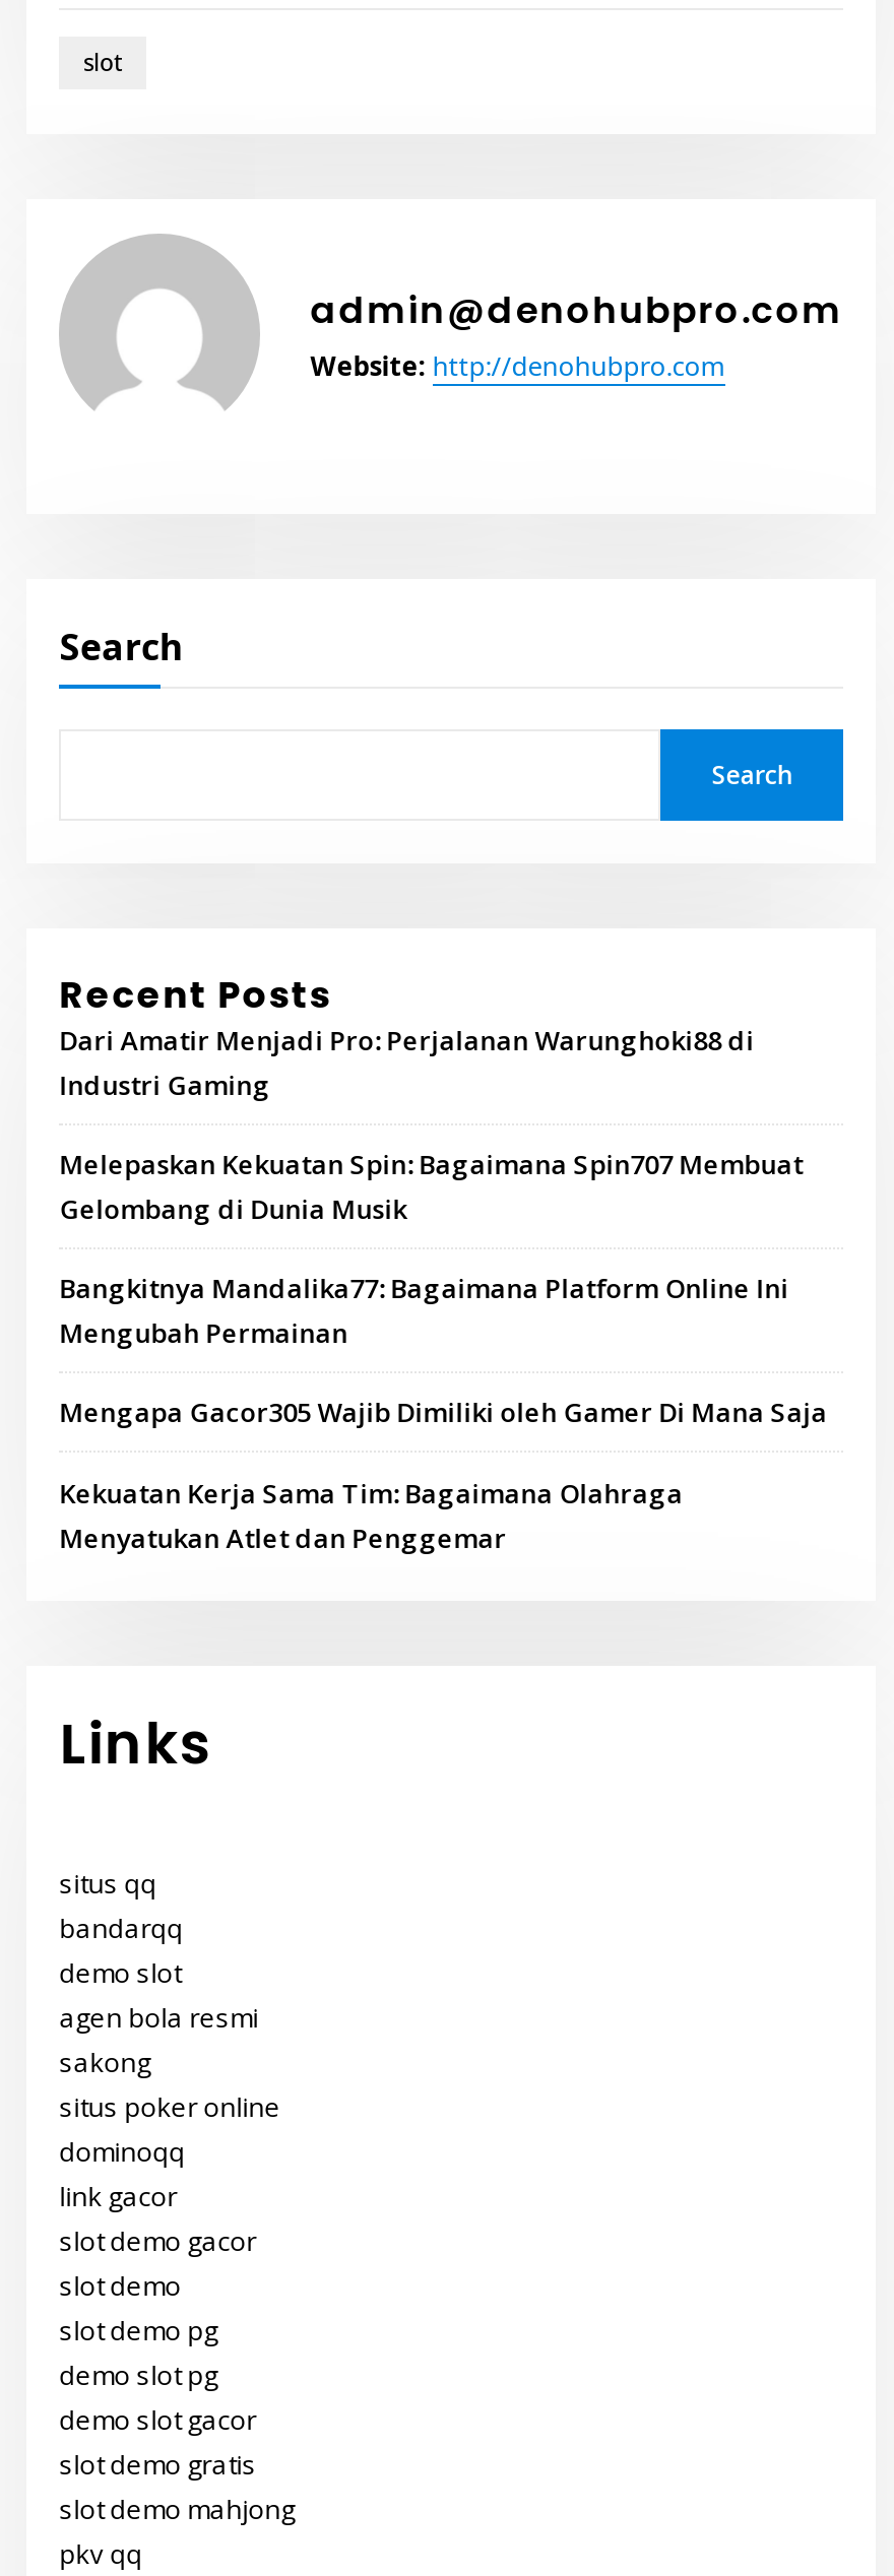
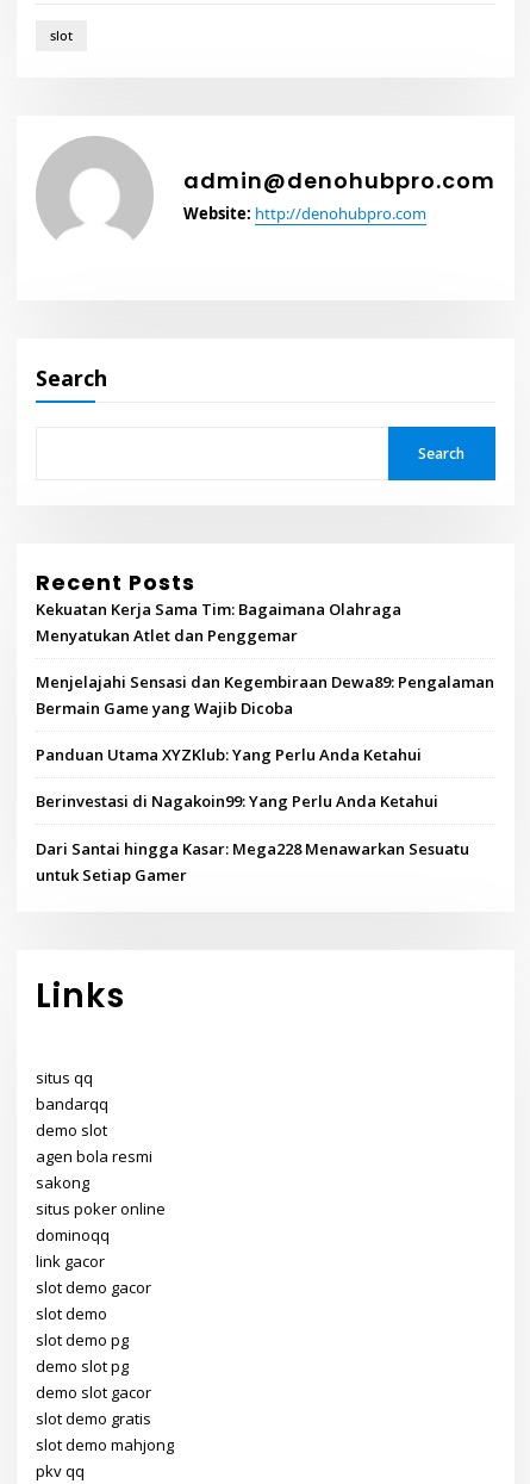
- Dari Amatir Menjadi Pro: Perjalanan Warunghoki88 di
- Industri Gaming
- Melepaskan Kekuatan Spin: Bagaimana Spin707 Membuat
- Gelombang di Dunia Musik
- Bangkitnya Mandalika77: Bagaimana Platform Online Ini
- Mengubah Permainan
- Mengapa Gacor305 Wajib Dimiliki oleh Gamer Di Mana Saja

moved up: Kekuatan Kerja Sama Tim: Bagaimana Olahraga | Menyatukan Atlet dan Penggemar

+ Menjelajahi Sensasi dan Kegembiraan Dewa89: Pengalaman
+ Bermain Game yang Wajib Dicoba
+ Panduan Utama XYZKlub: Yang Perlu Anda Ketahui
+ Berinvestasi di Nagakoin99: Yang Perlu Anda Ketahui
+ Dari Santai hingga Kasar: Mega228 Menawarkan Sesuatu
+ untuk Setiap Gamer
